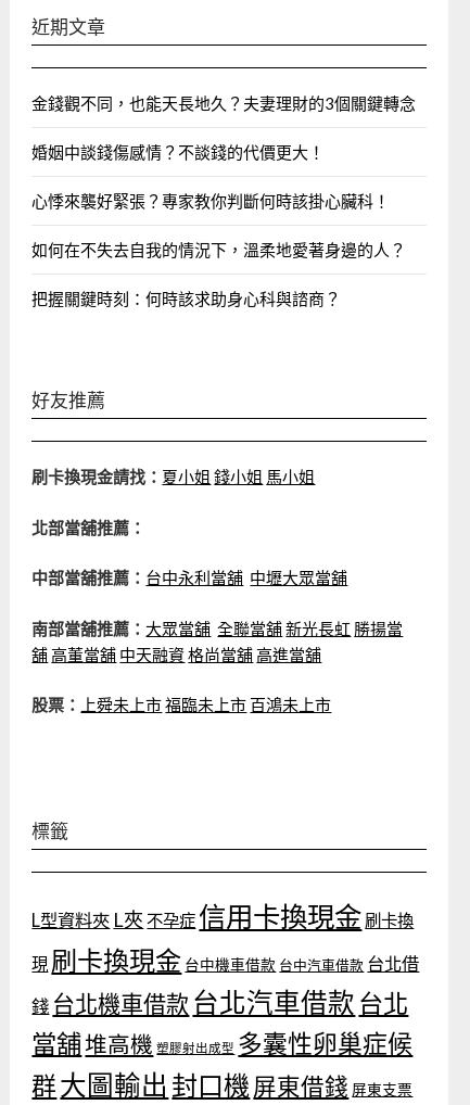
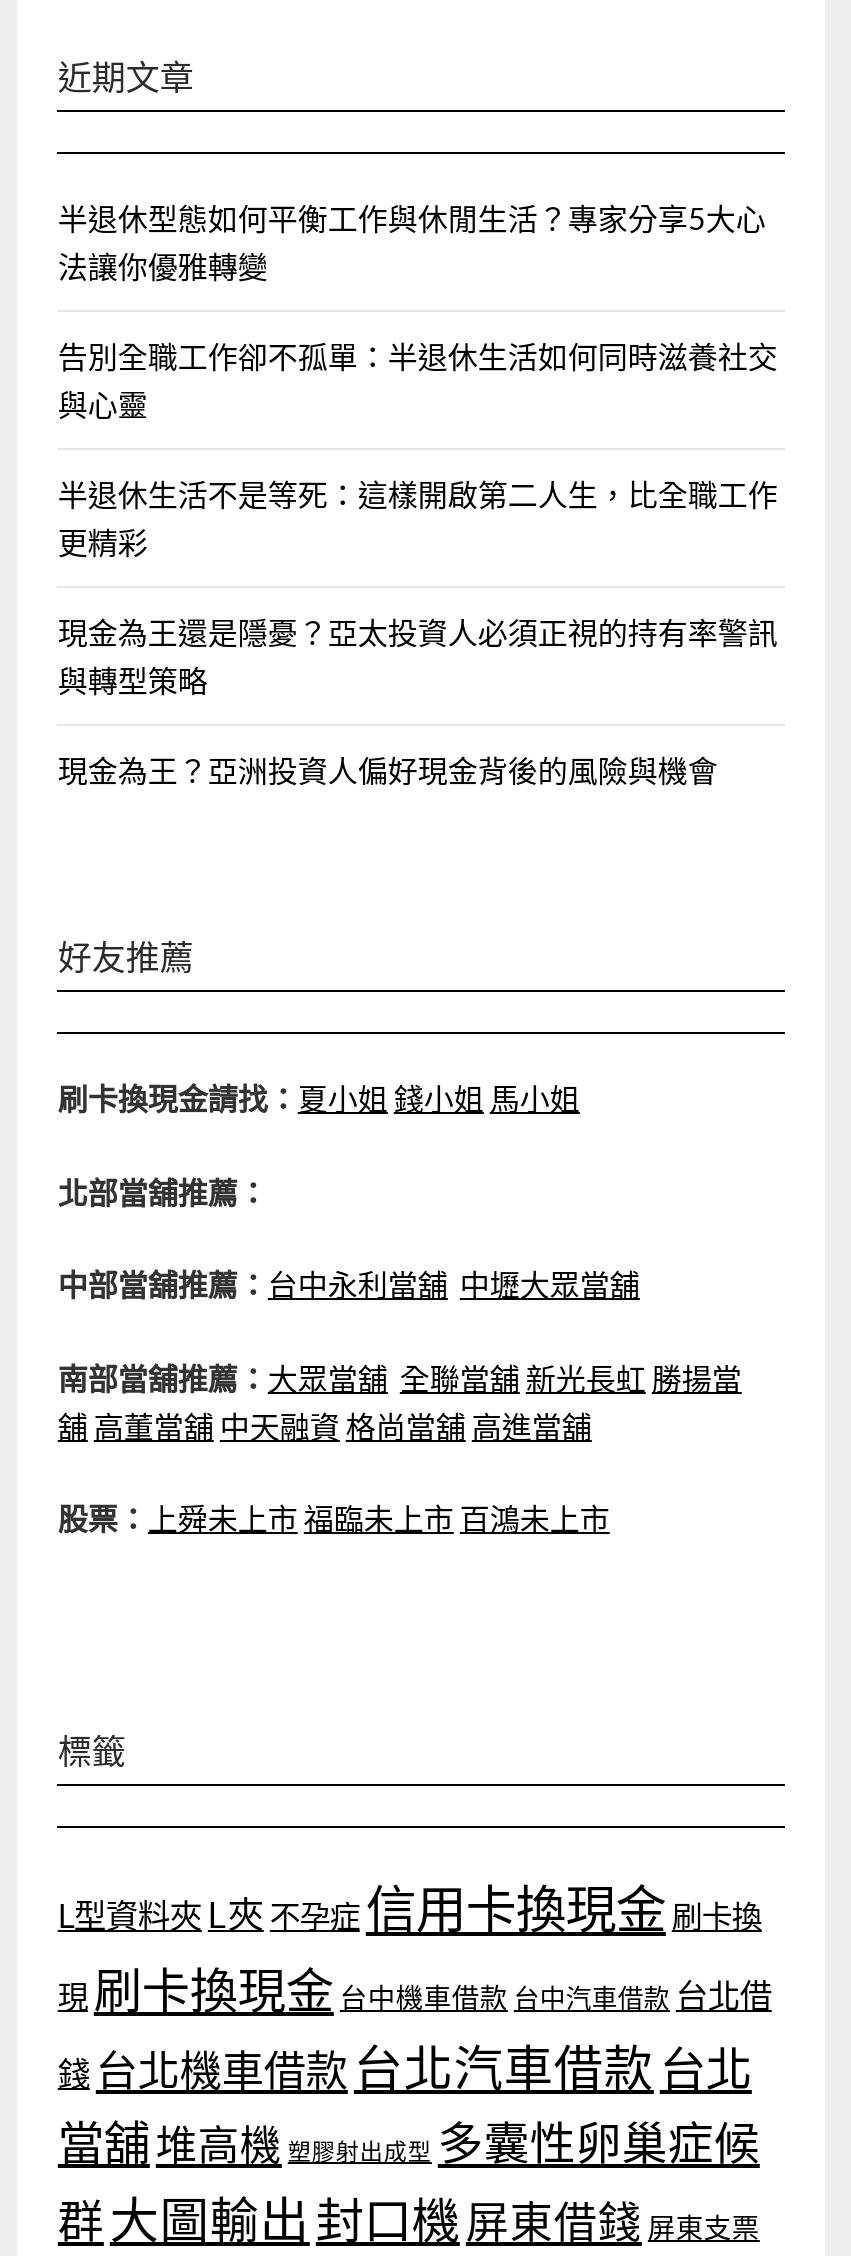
- 金錢觀不同，也能天長地久？夫妻理財的3個關鍵轉念
+ 半退休型態如何平衡工作與休閒生活？專家分享5大心
+ 法讓你優雅轉變

- 婚姻中談錢傷感情？不談錢的代價更大！
+ 告別全職工作卻不孤單：半退休生活如何同時滋養社交
+ 與心靈

- 心悸來襲好緊張？專家教你判斷何時該掛心臟科！
+ 半退休生活不是等死：這樣開啟第二人生，比全職工作
+ 更精彩

- 如何在不失去自我的情況下，溫柔地愛著身邊的人？
+ 現金為王還是隱憂？亞太投資人必須正視的持有率警訊
+ 與轉型策略

- 把握關鍵時刻：何時該求助身心科與諮商？
+ 現金為王？亞洲投資人偏好現金背後的風險與機會
